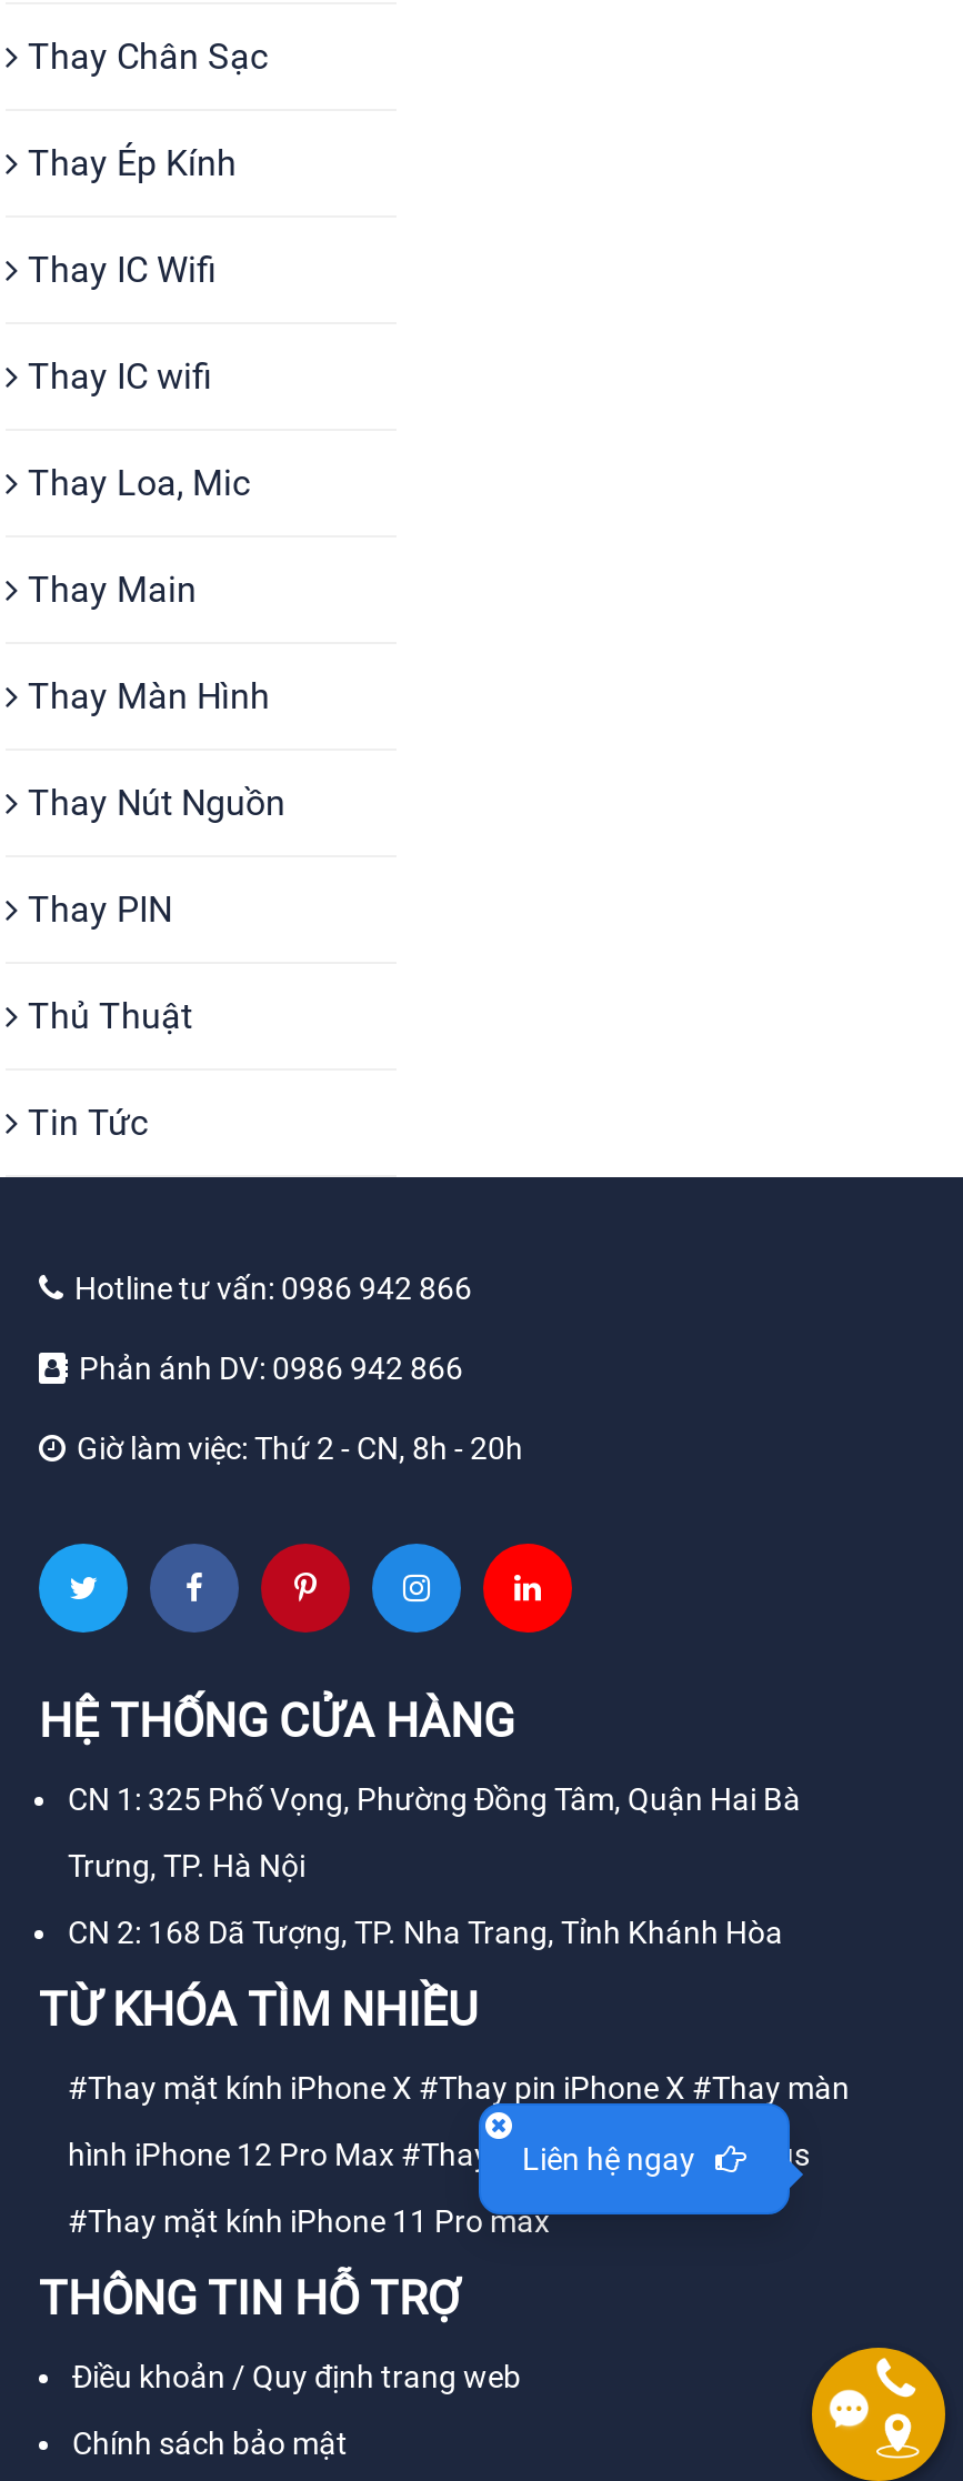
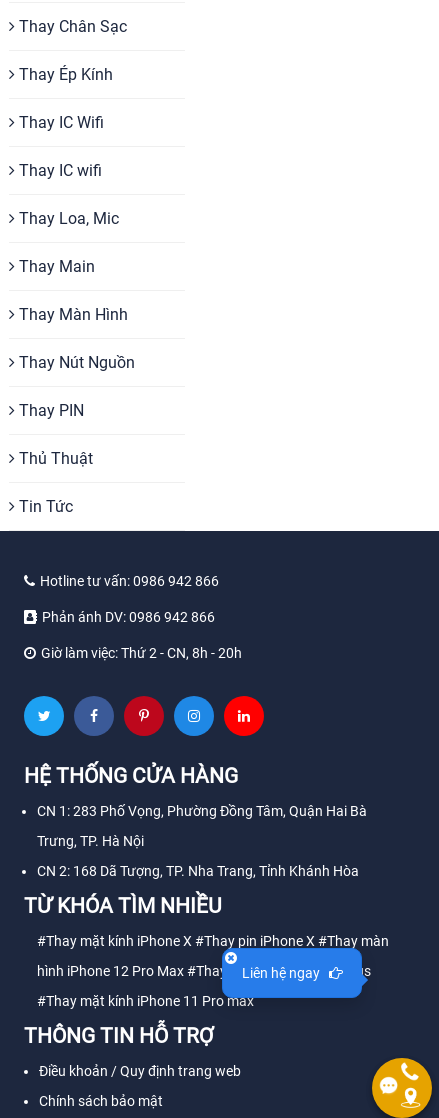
- CN 1: 325 Phố Vọng, Phường Đồng Tâm, Quận Hai Bà
+ CN 1: 283 Phố Vọng, Phường Đồng Tâm, Quận Hai Bà
